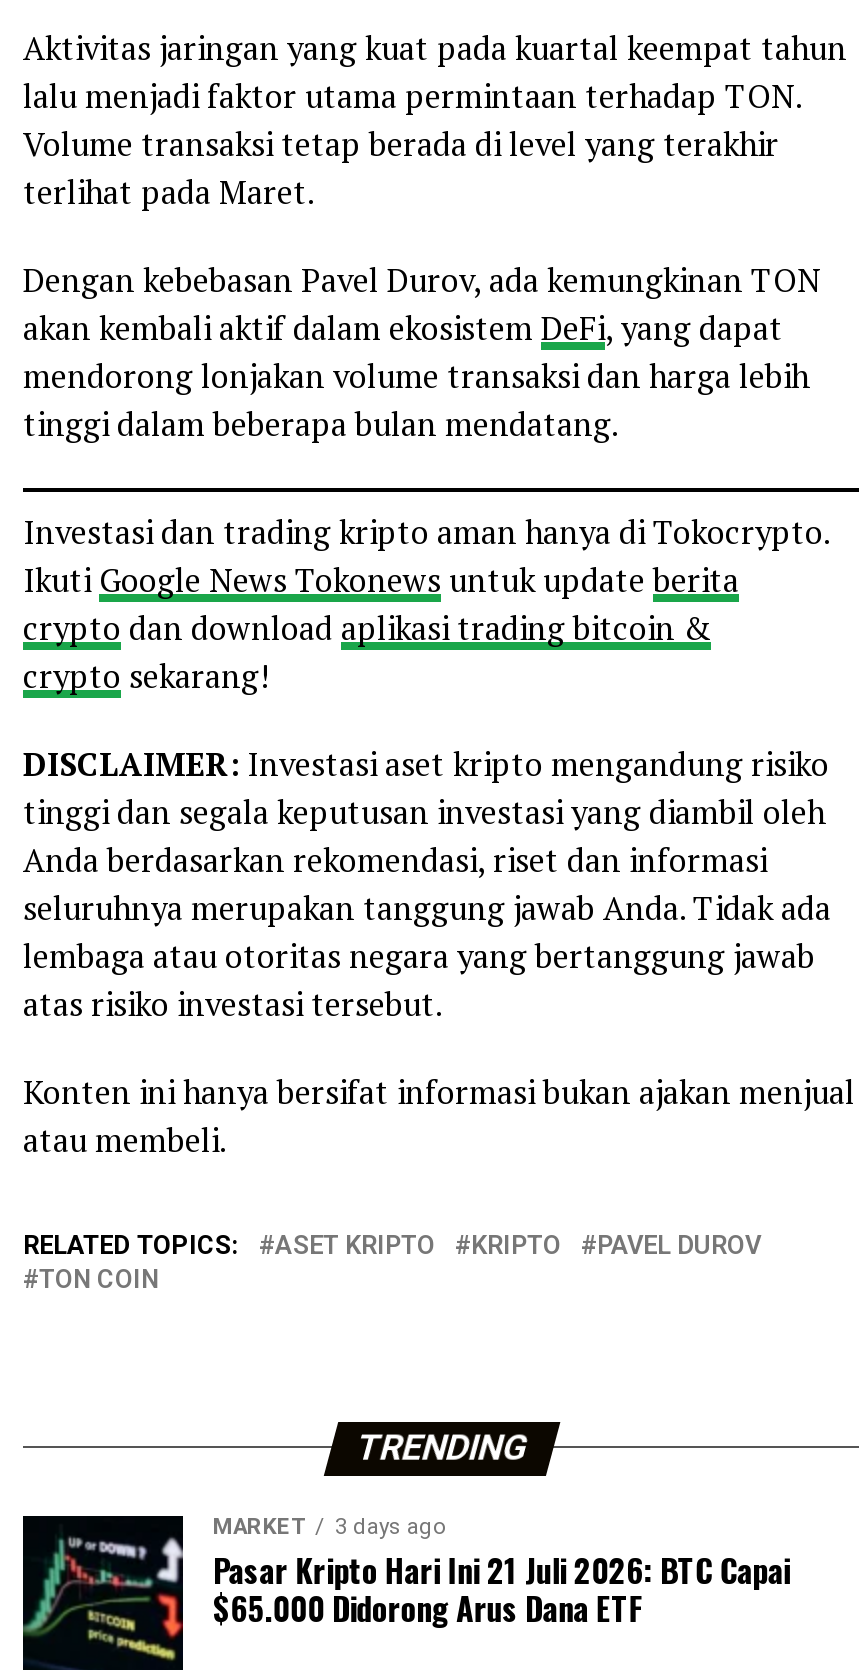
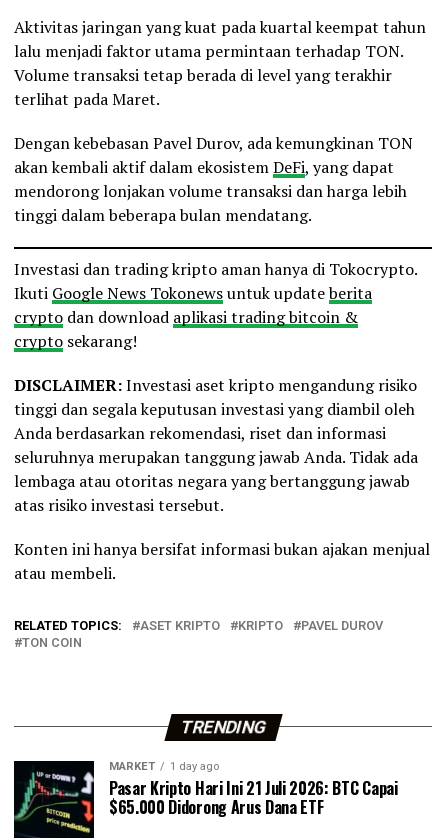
- MARKET 3 days ago
+ MARKET 1 day ago
